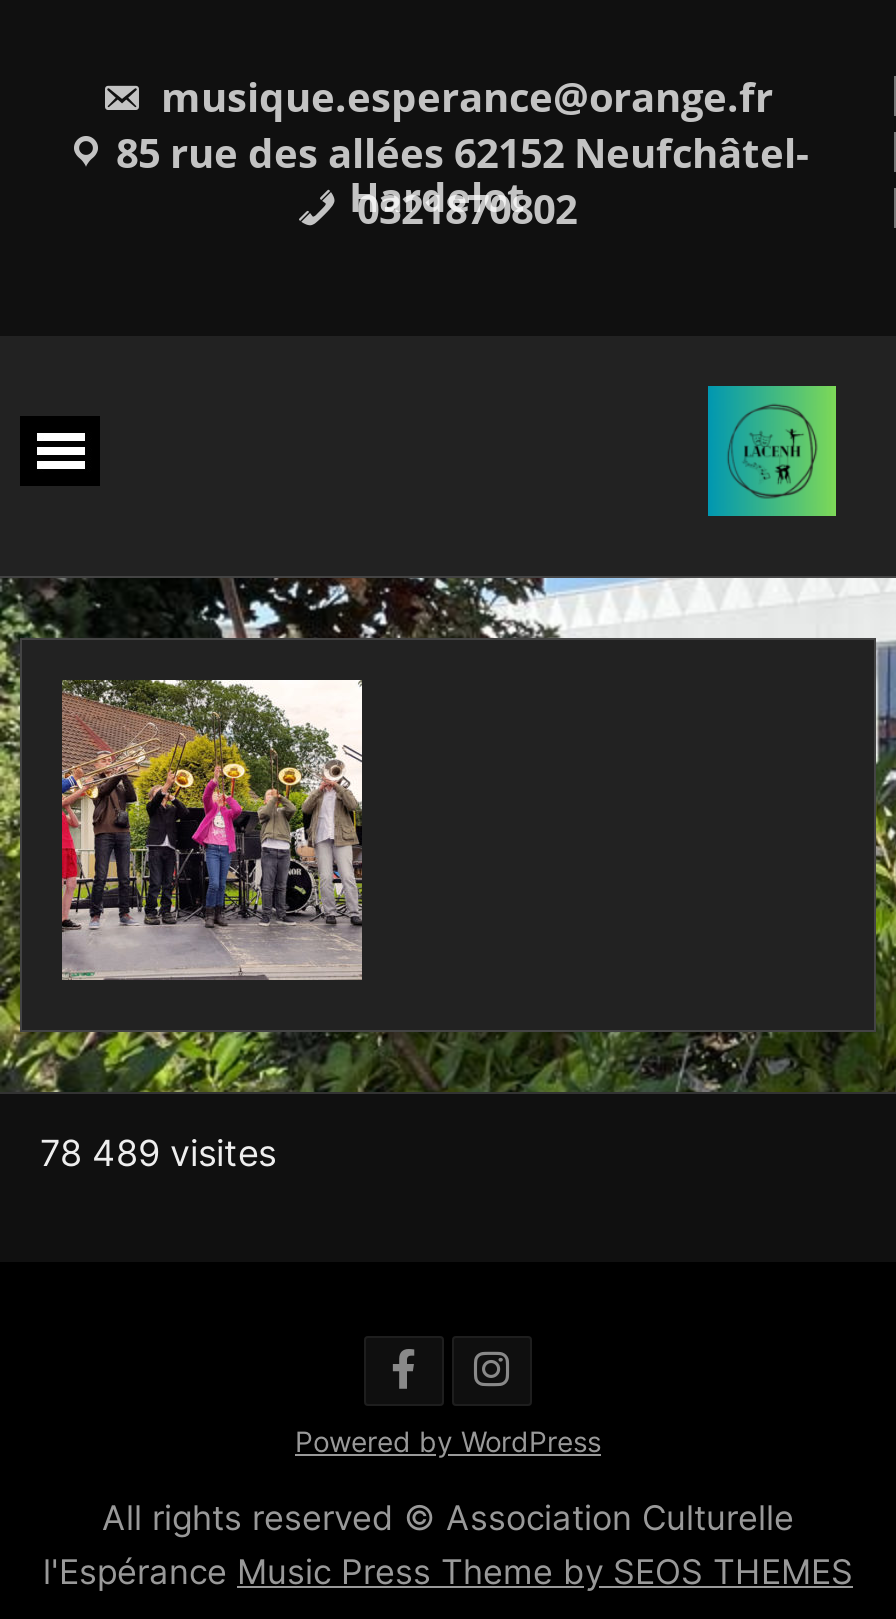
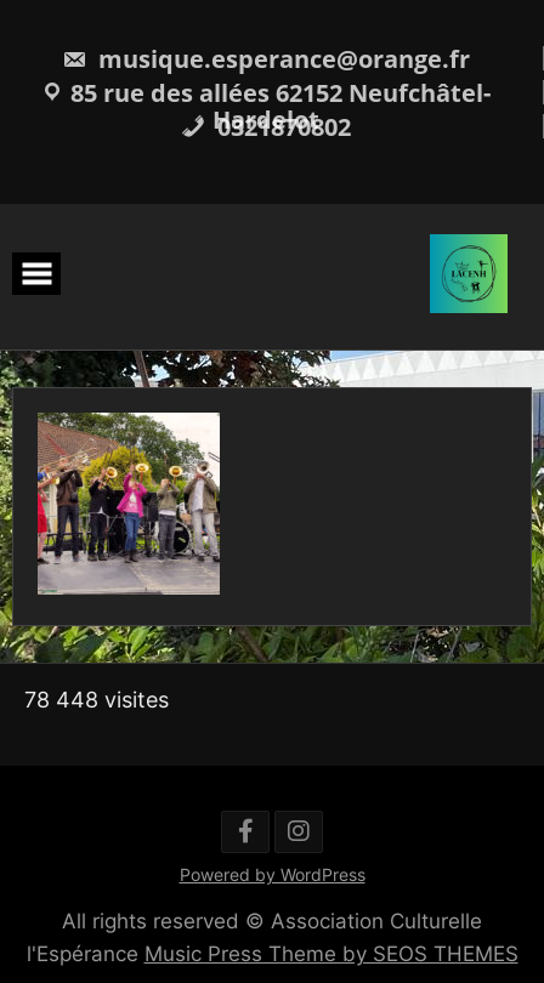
- 78 489 visites
+ 78 448 visites
